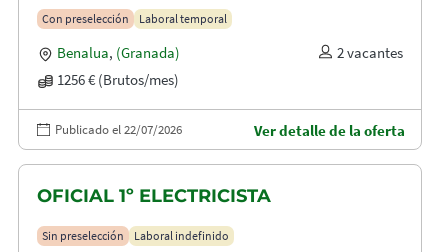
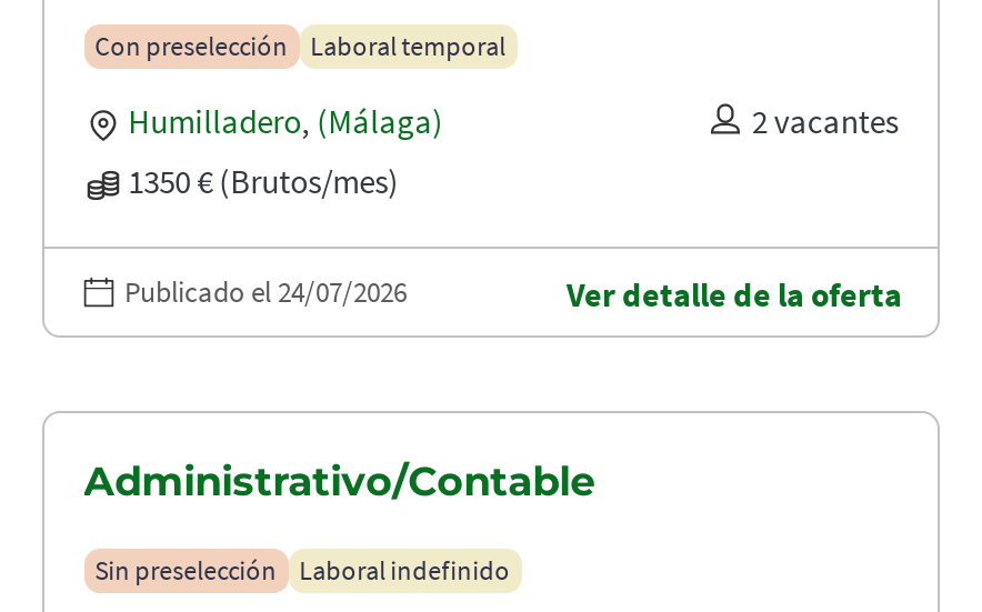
- Benalua, (Granada)
+ Humilladero, (Málaga)

- 1256 € (Brutos/mes)
+ 1350 € (Brutos/mes)

- Publicado el 22/07/2026
+ Publicado el 24/07/2026

- OFICIAL 1º ELECTRICISTA
+ Administrativo/Contable
